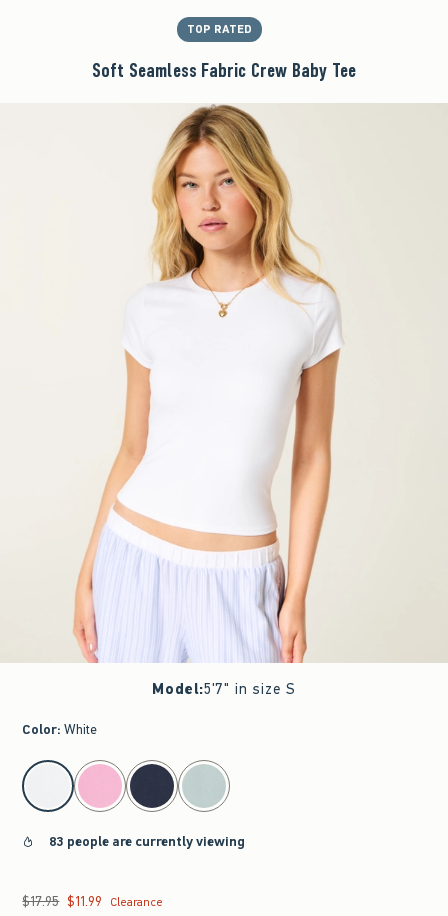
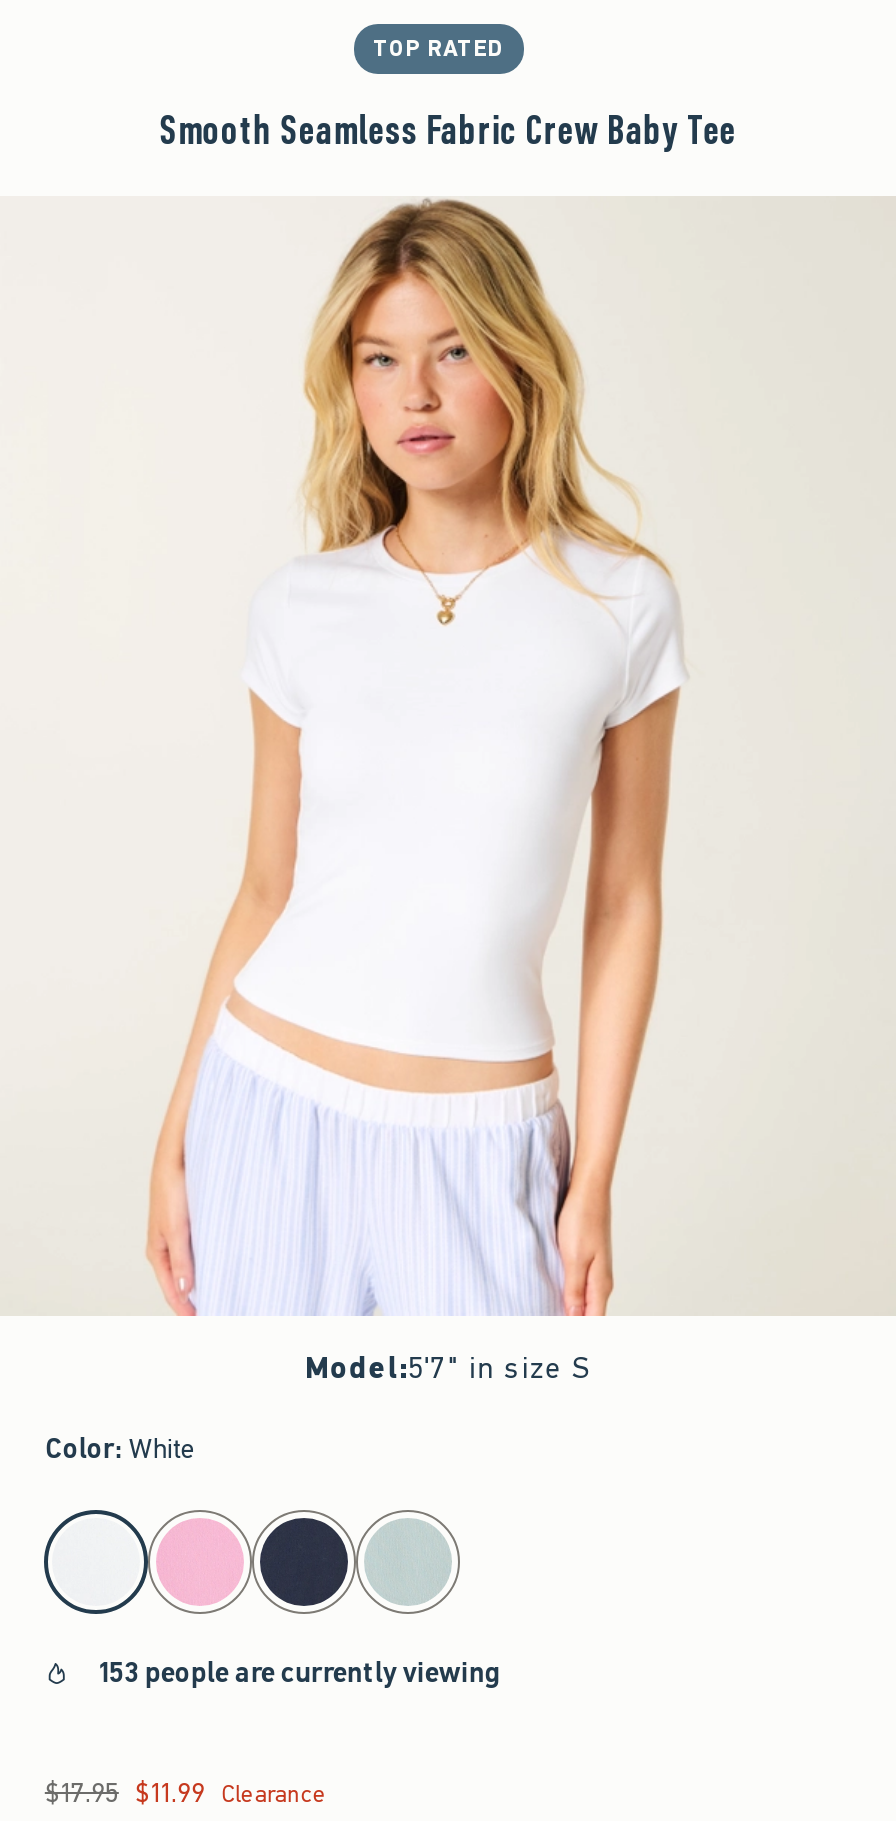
- Soft Seamless Fabric Crew Baby Tee
+ Smooth Seamless Fabric Crew Baby Tee

- 83 people are currently viewing
+ 153 people are currently viewing
